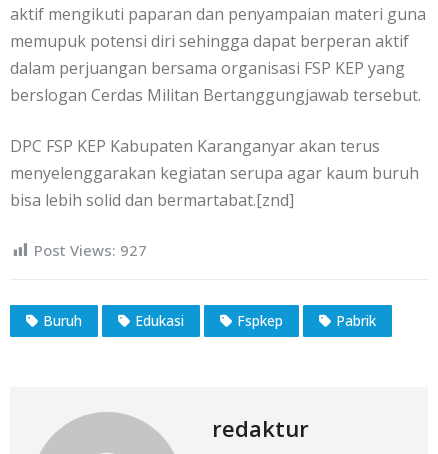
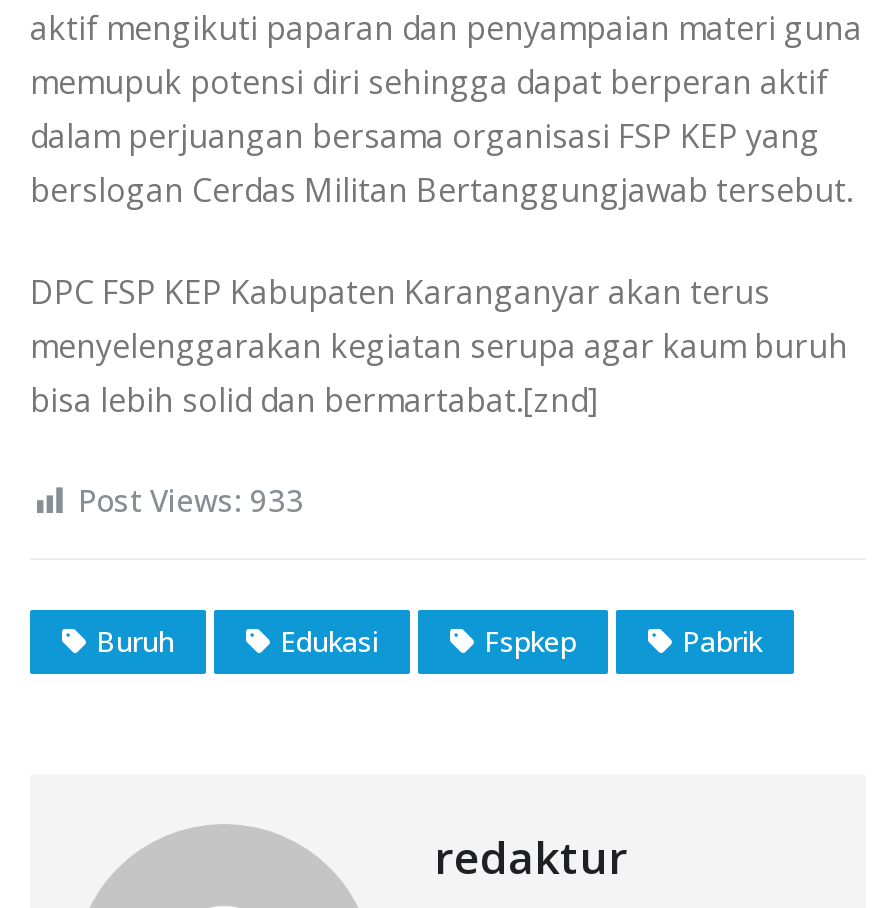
- Post Views: 927
+ Post Views: 933
